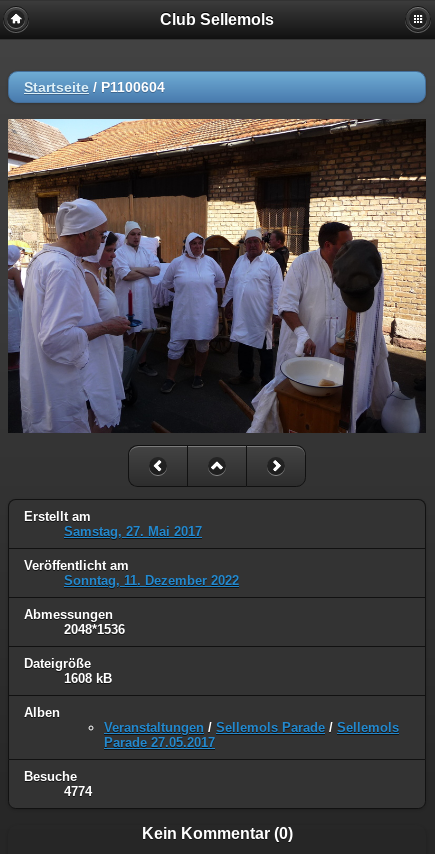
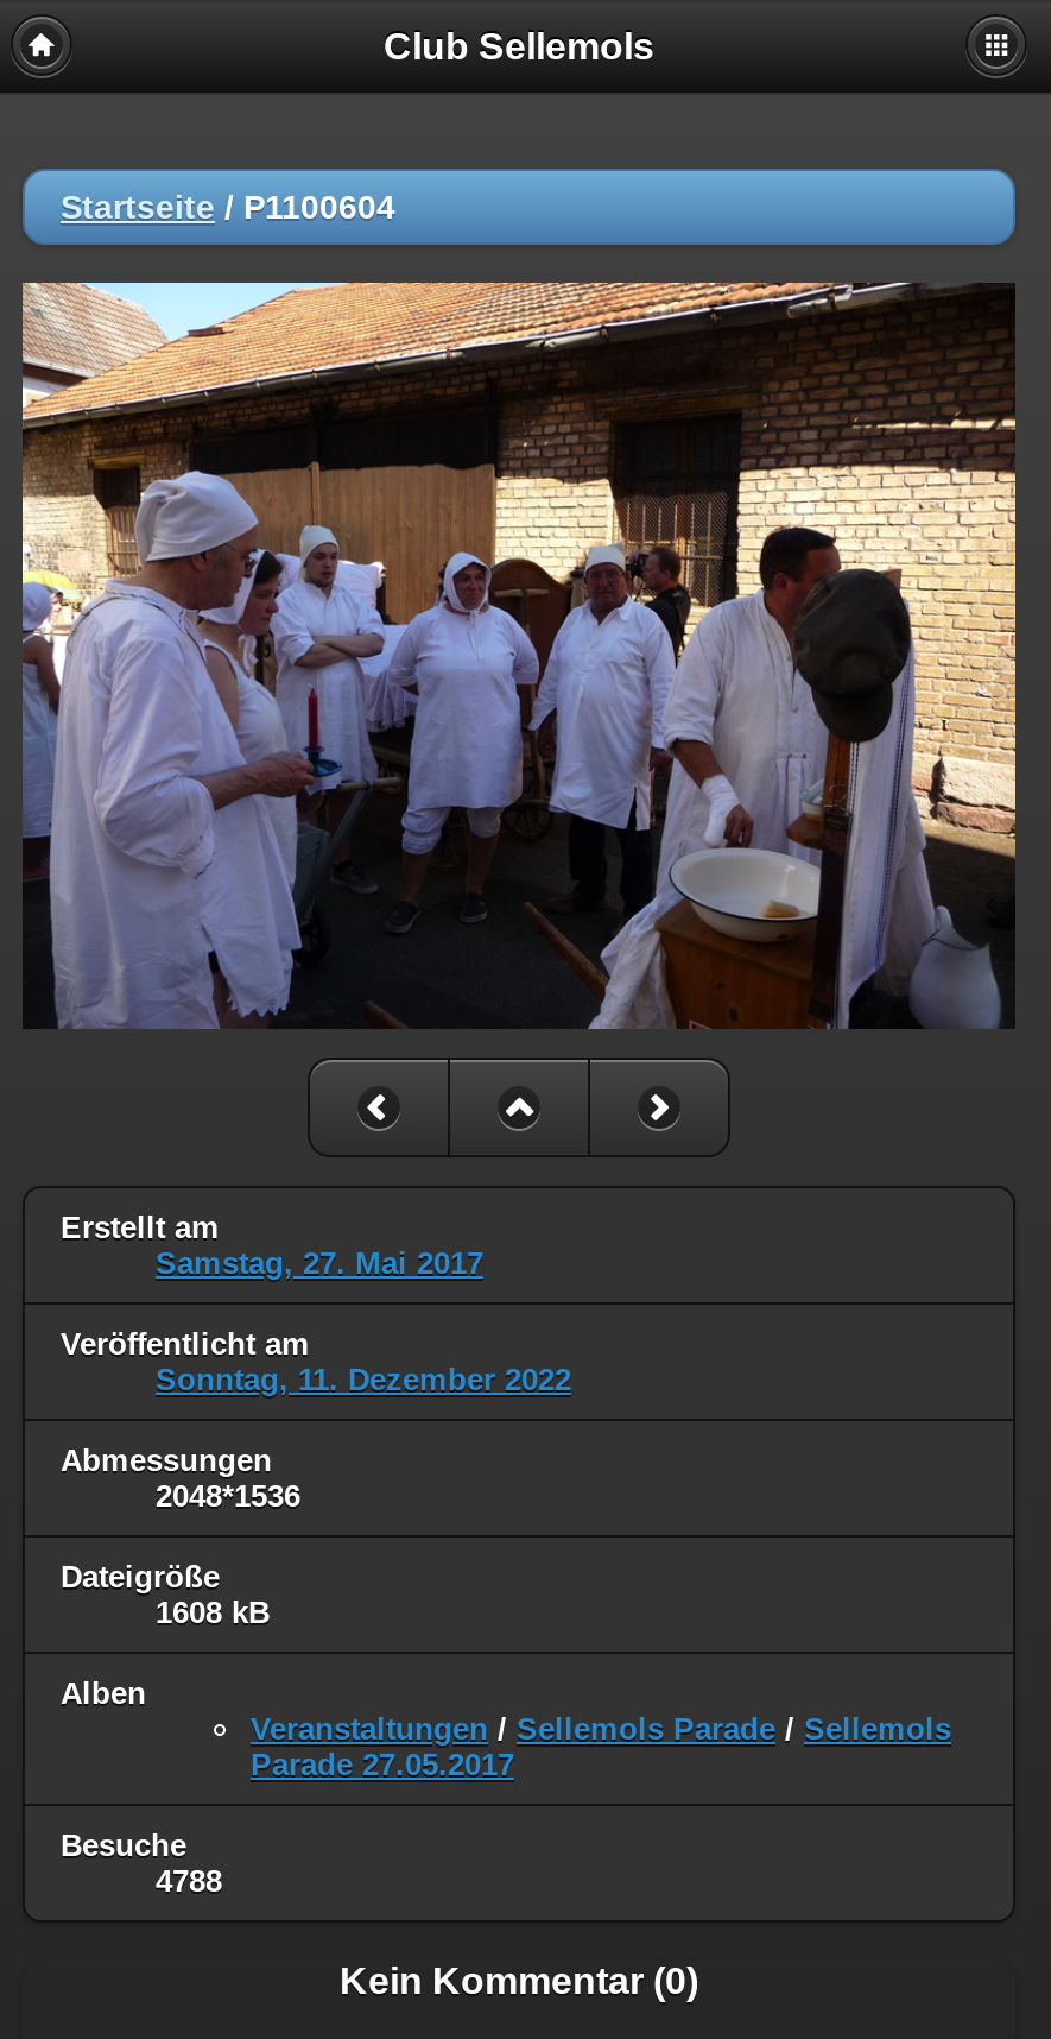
- 4774
+ 4788
